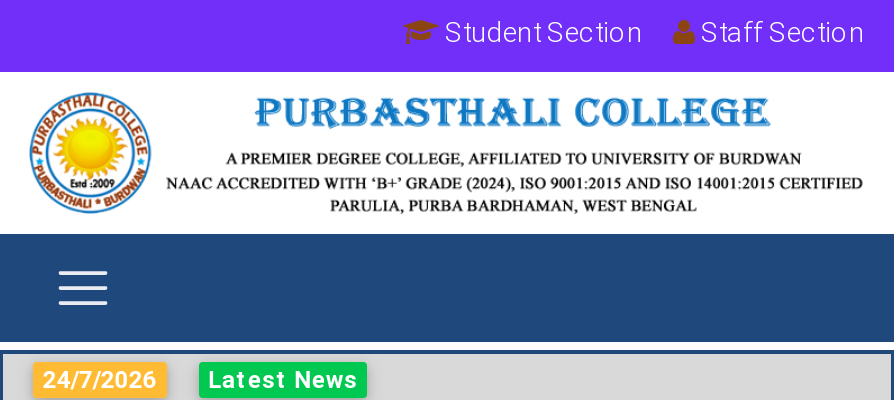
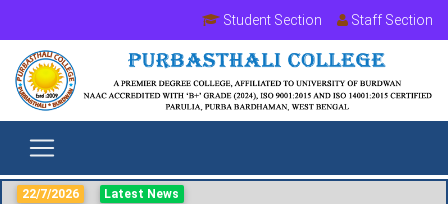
- 24/7/2026 Latest News
+ 22/7/2026 Latest News
